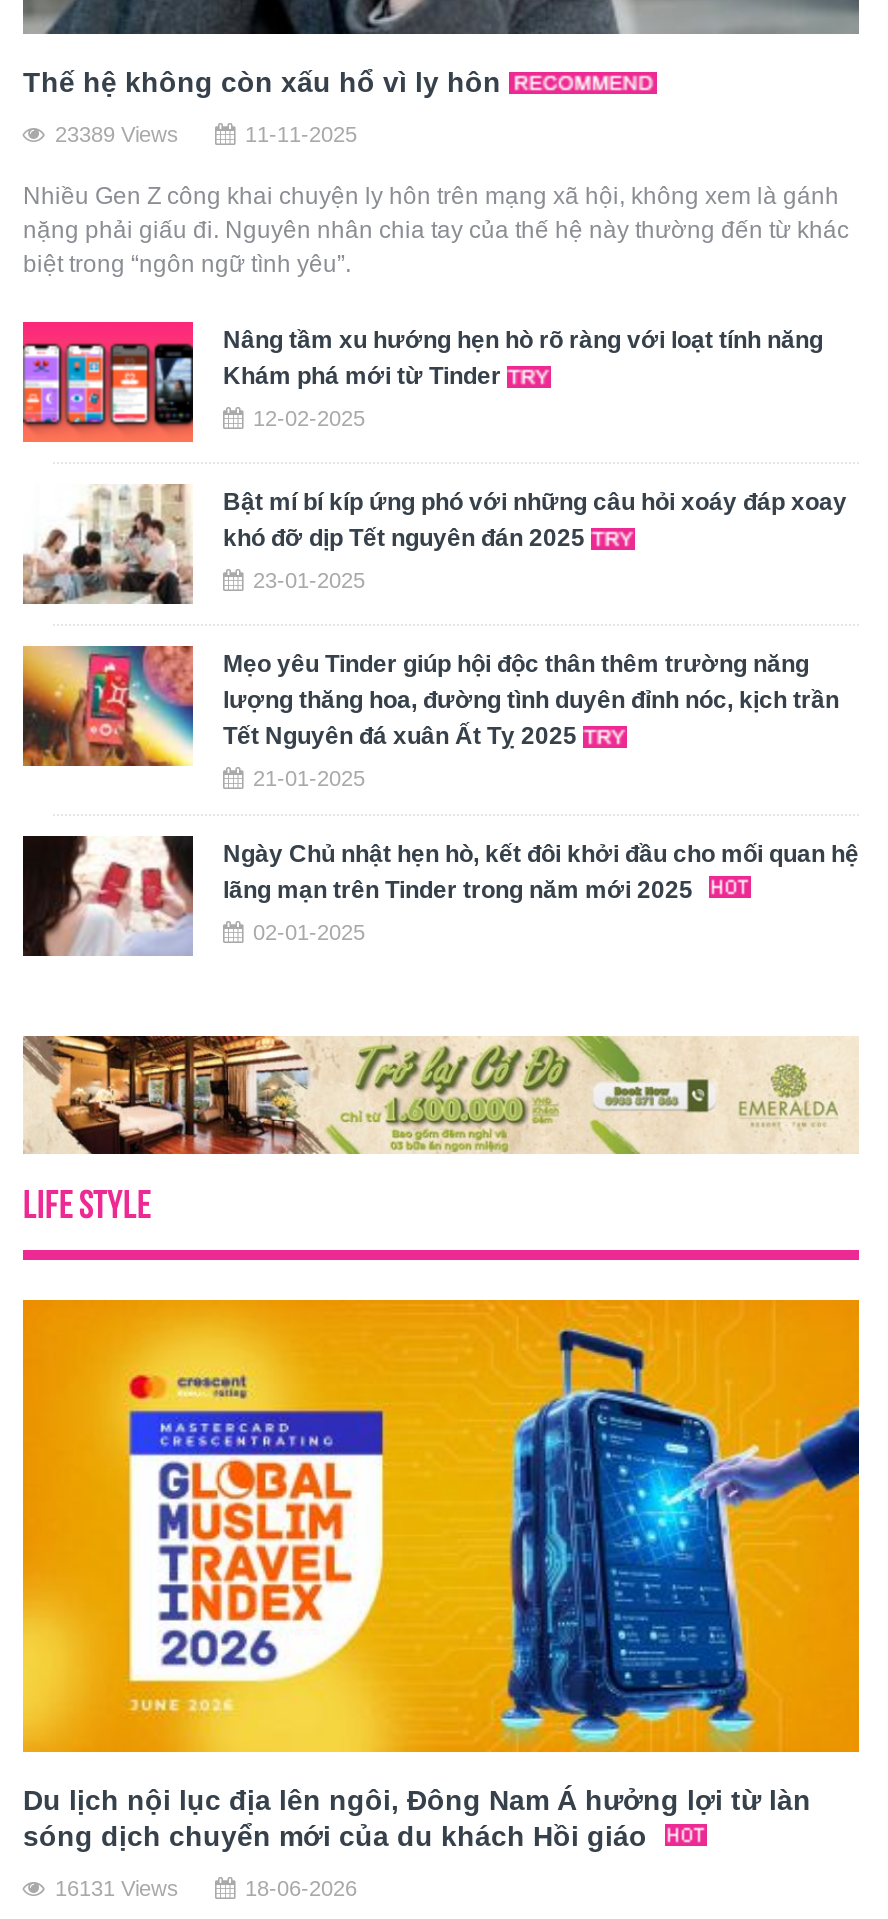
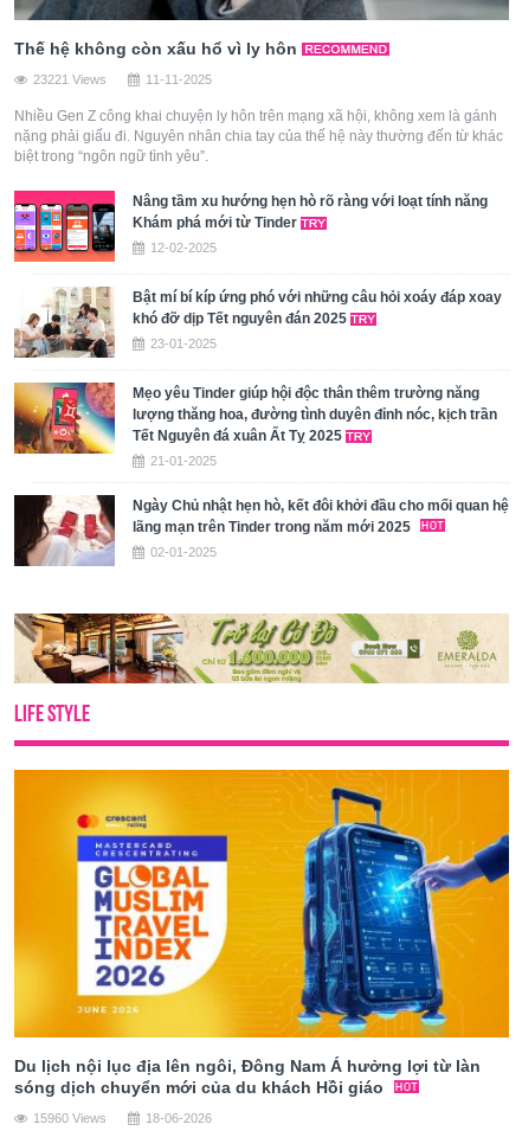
- 23389 Views
+ 23221 Views

- 16131 Views
+ 15960 Views
